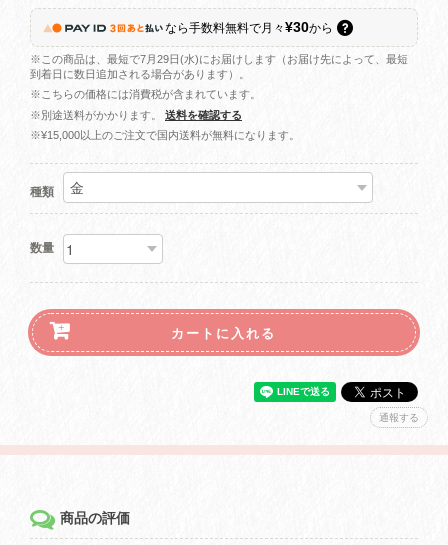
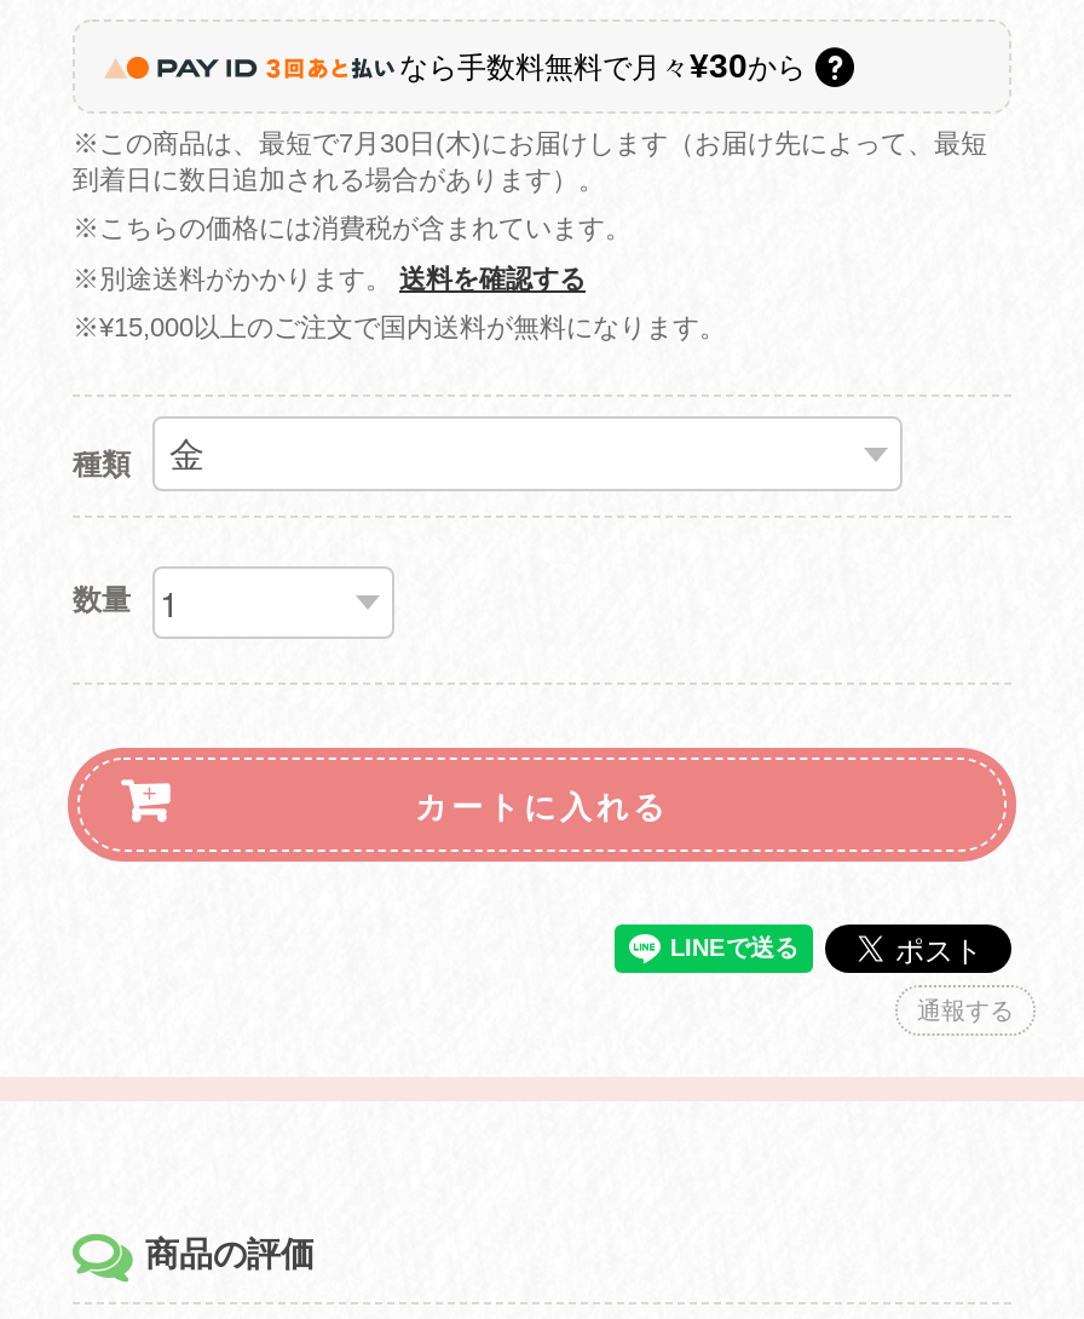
- ※この商品は、最短で7月29日(水)にお届けします（お届け先によって、最短
+ ※この商品は、最短で7月30日(木)にお届けします（お届け先によって、最短
